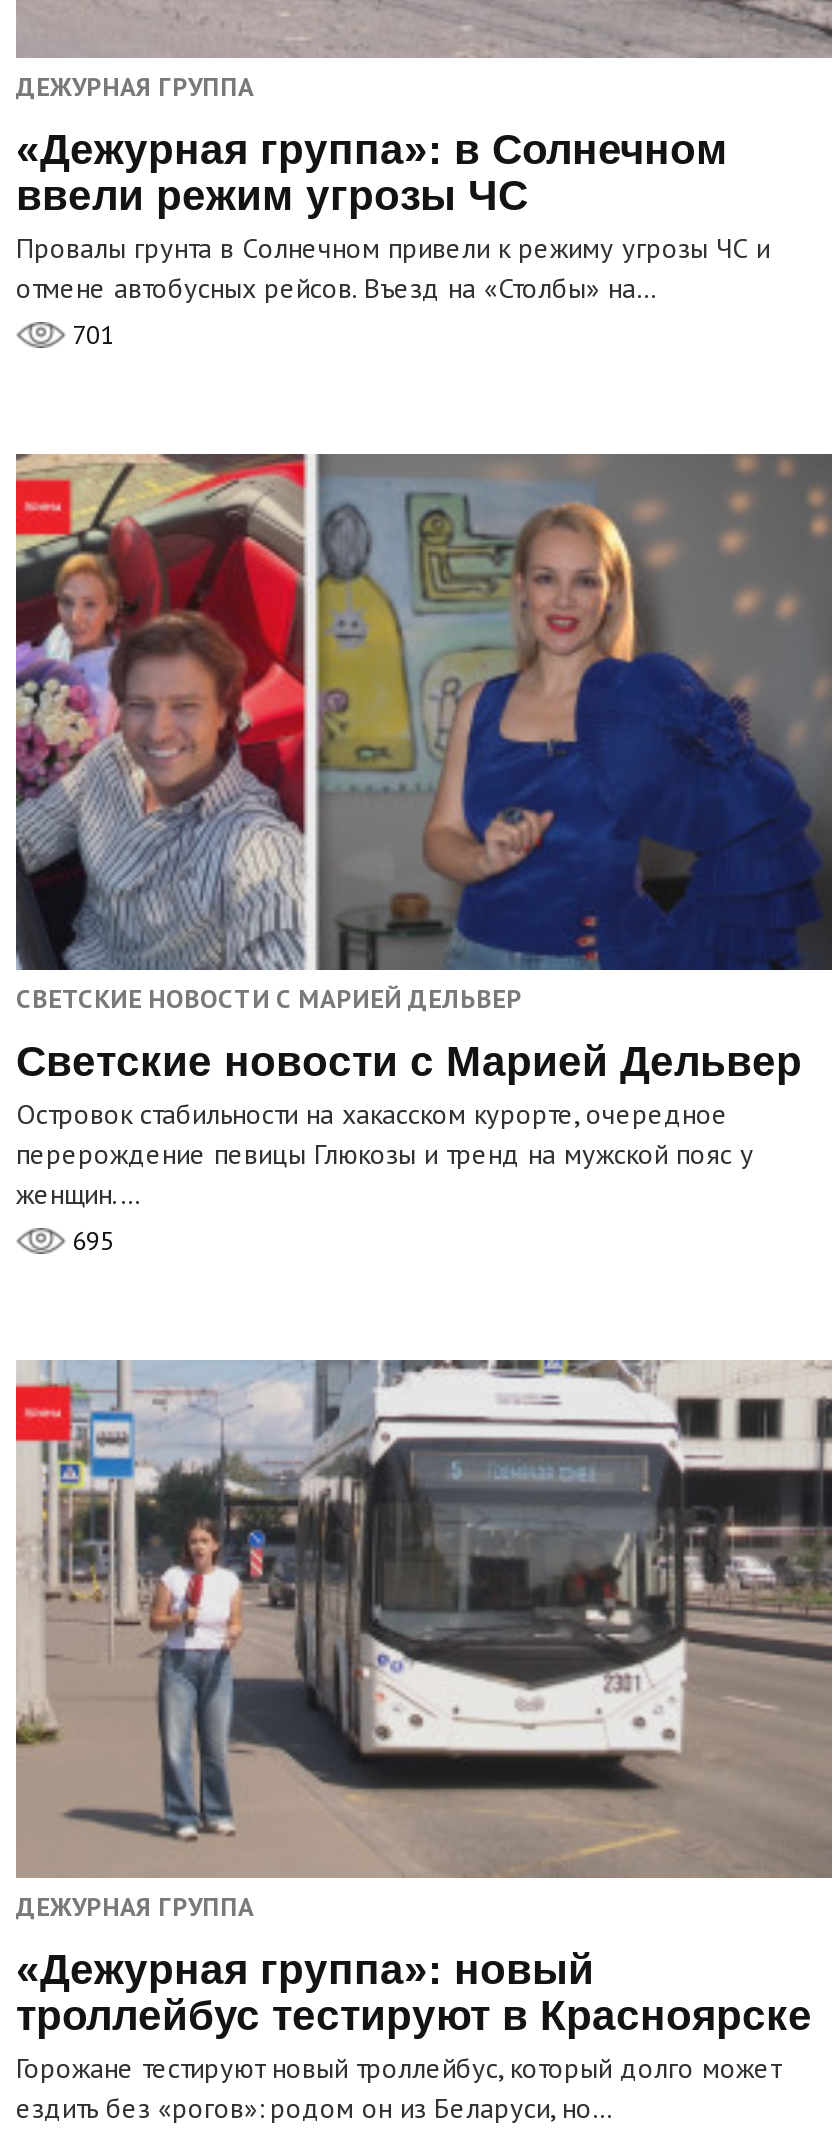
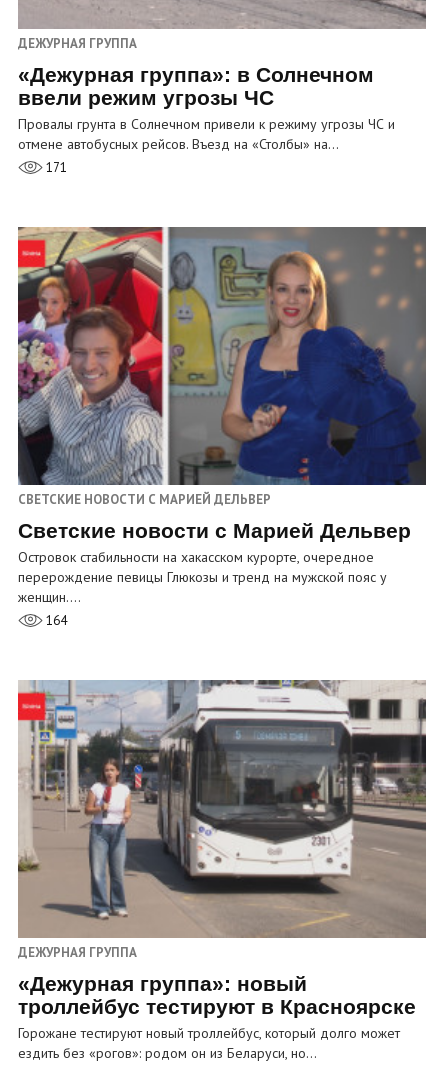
- 701
+ 171

- 695
+ 164
